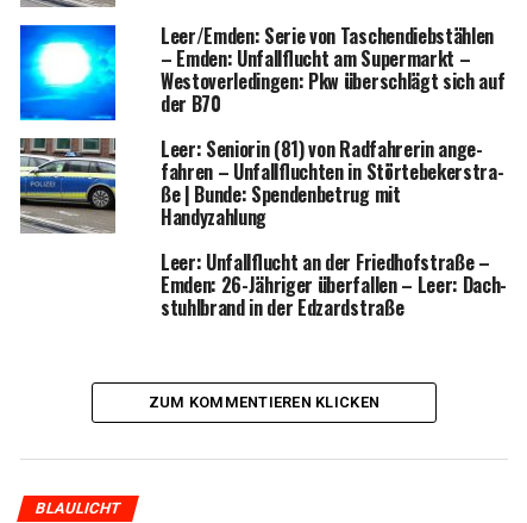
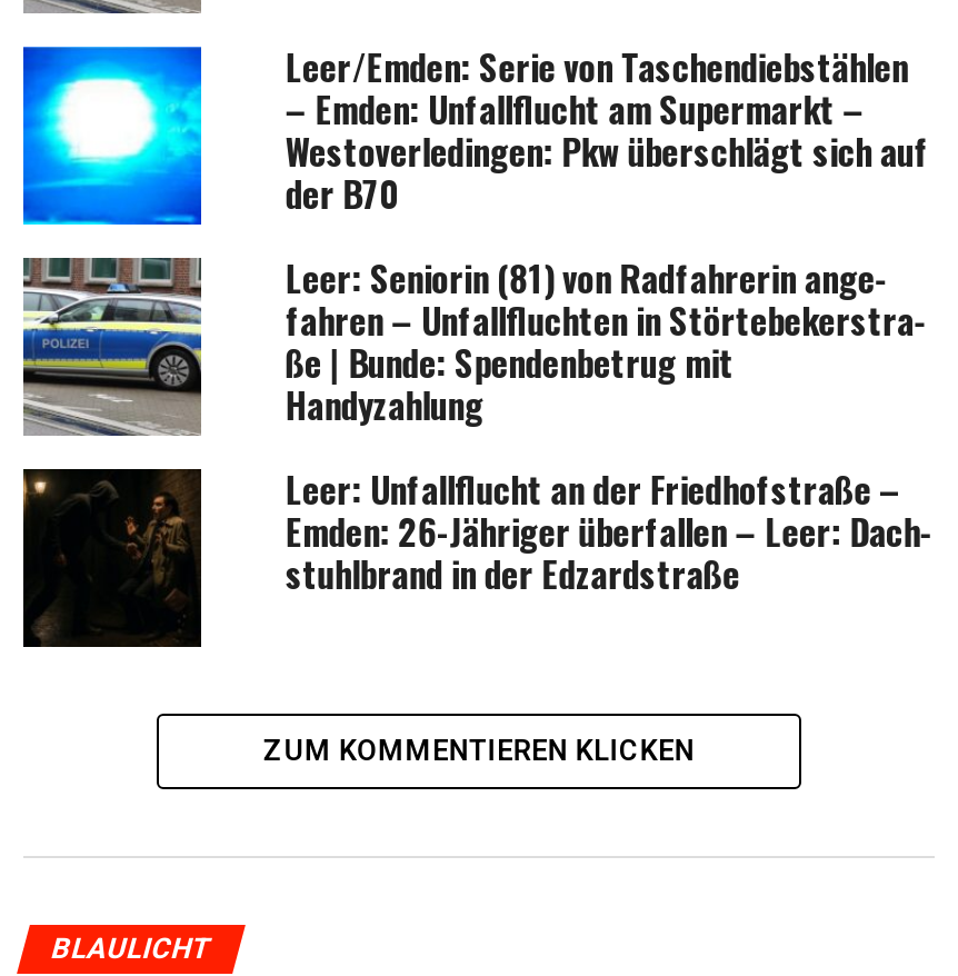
+ [image]
